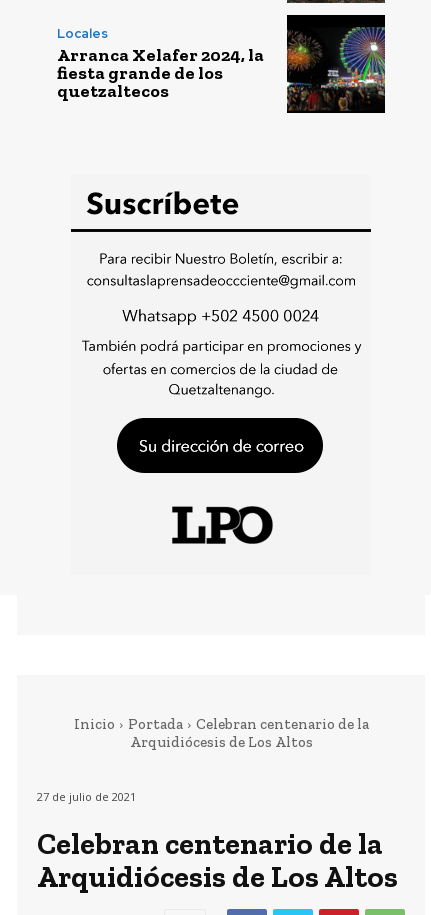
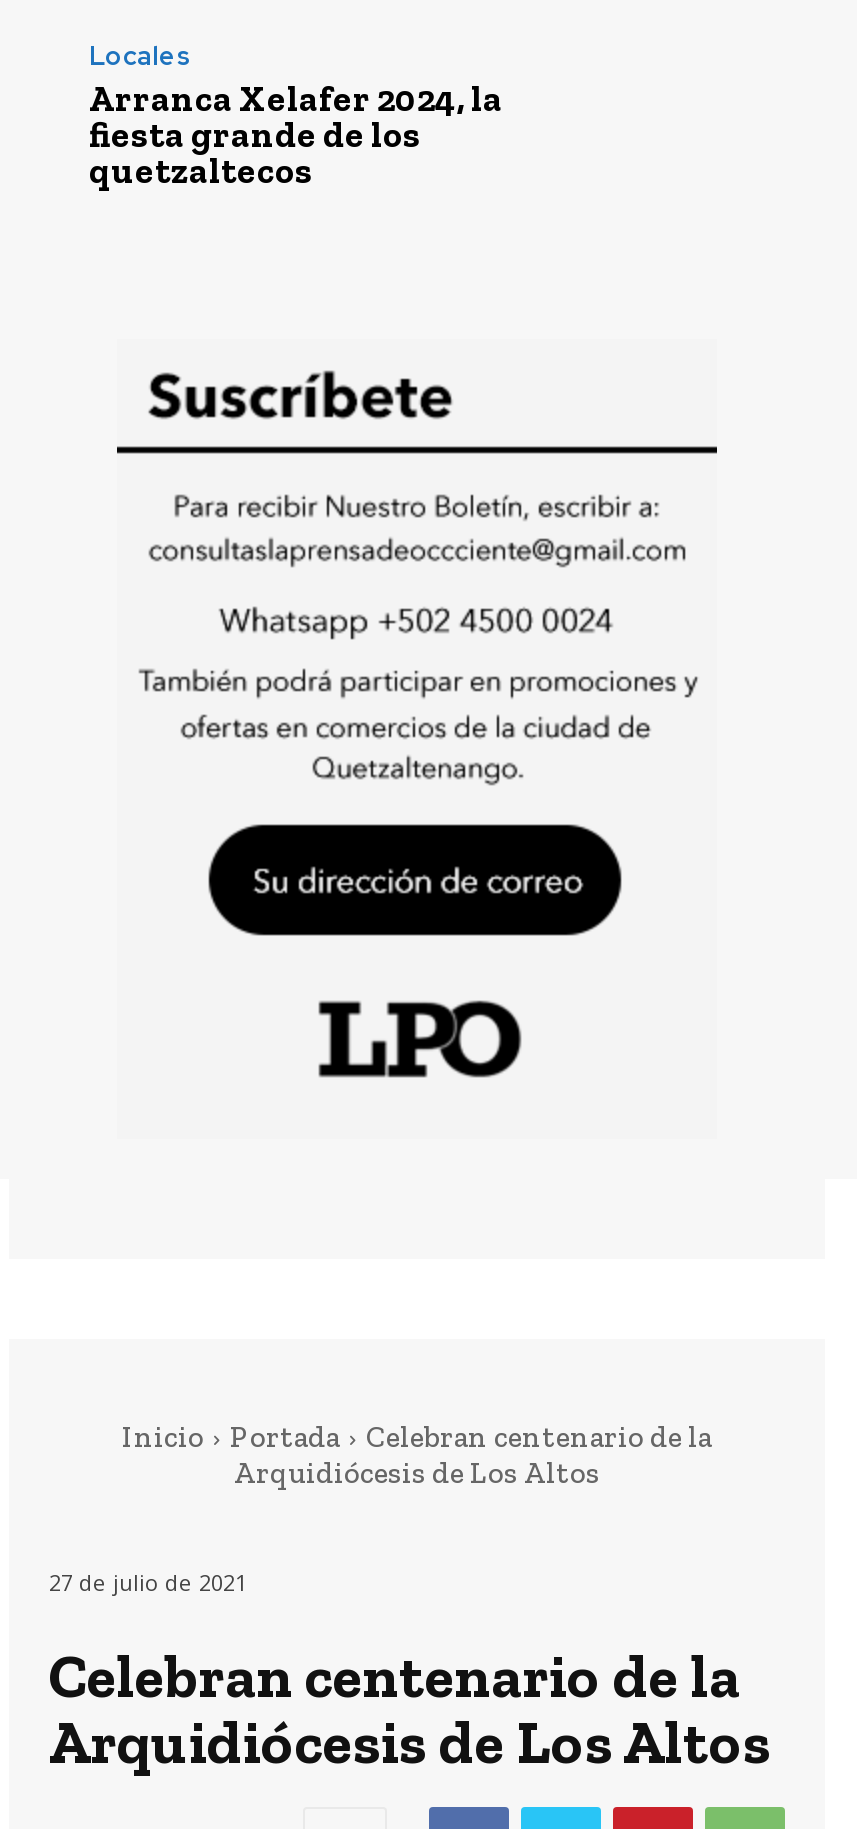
- [image]
